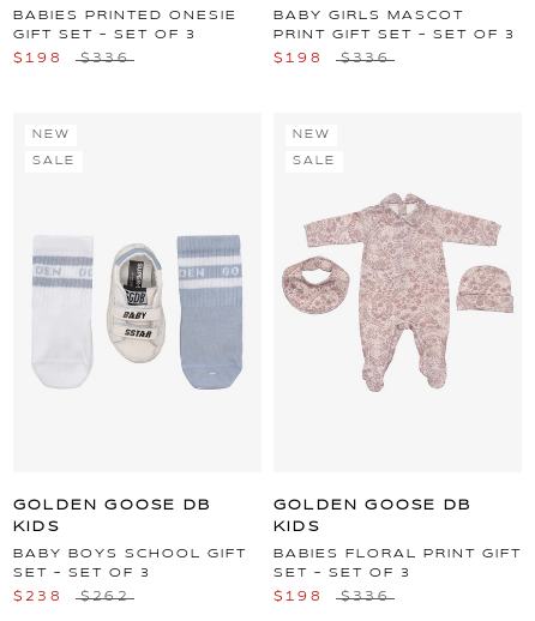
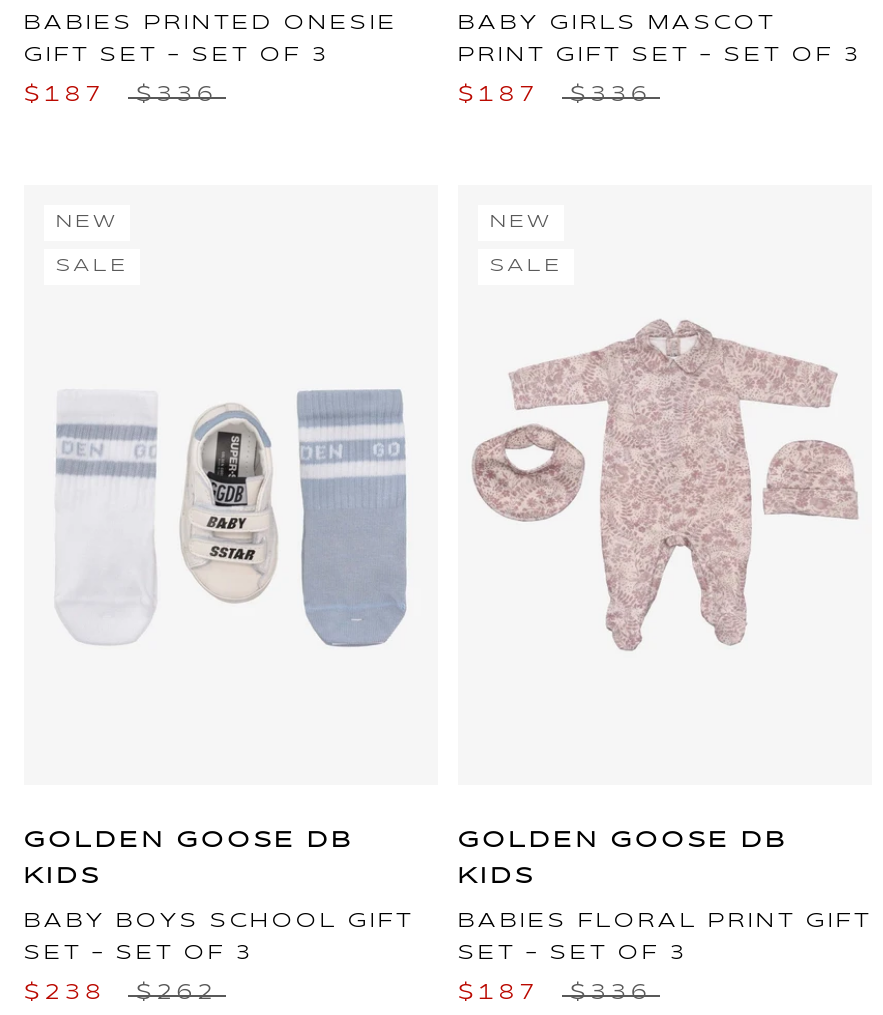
- $198 $336
+ $187 $336

- $198 $336
+ $187 $336

- $198 $336
+ $187 $336
